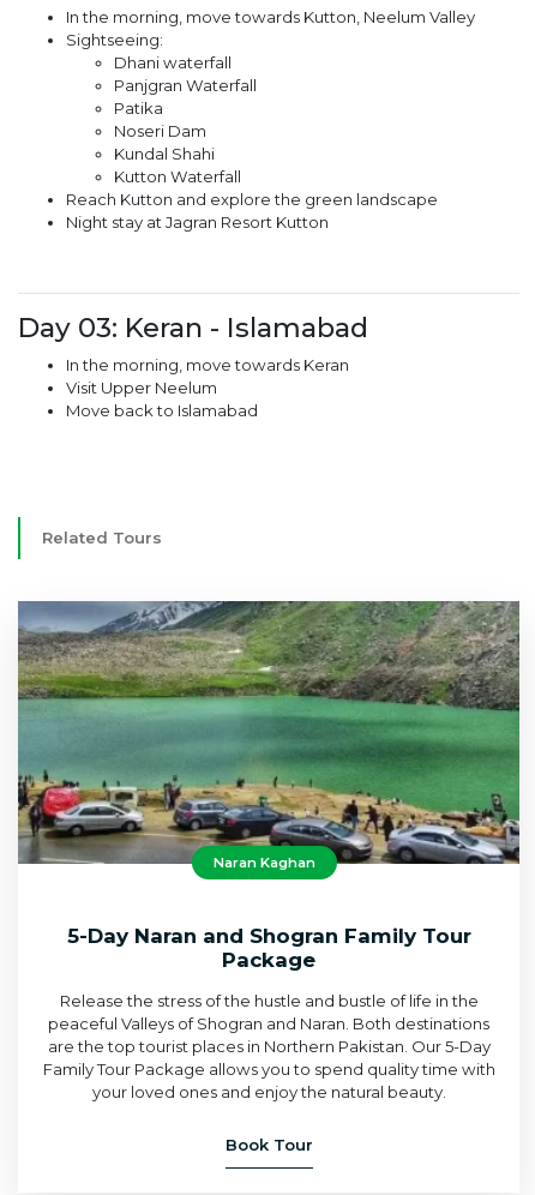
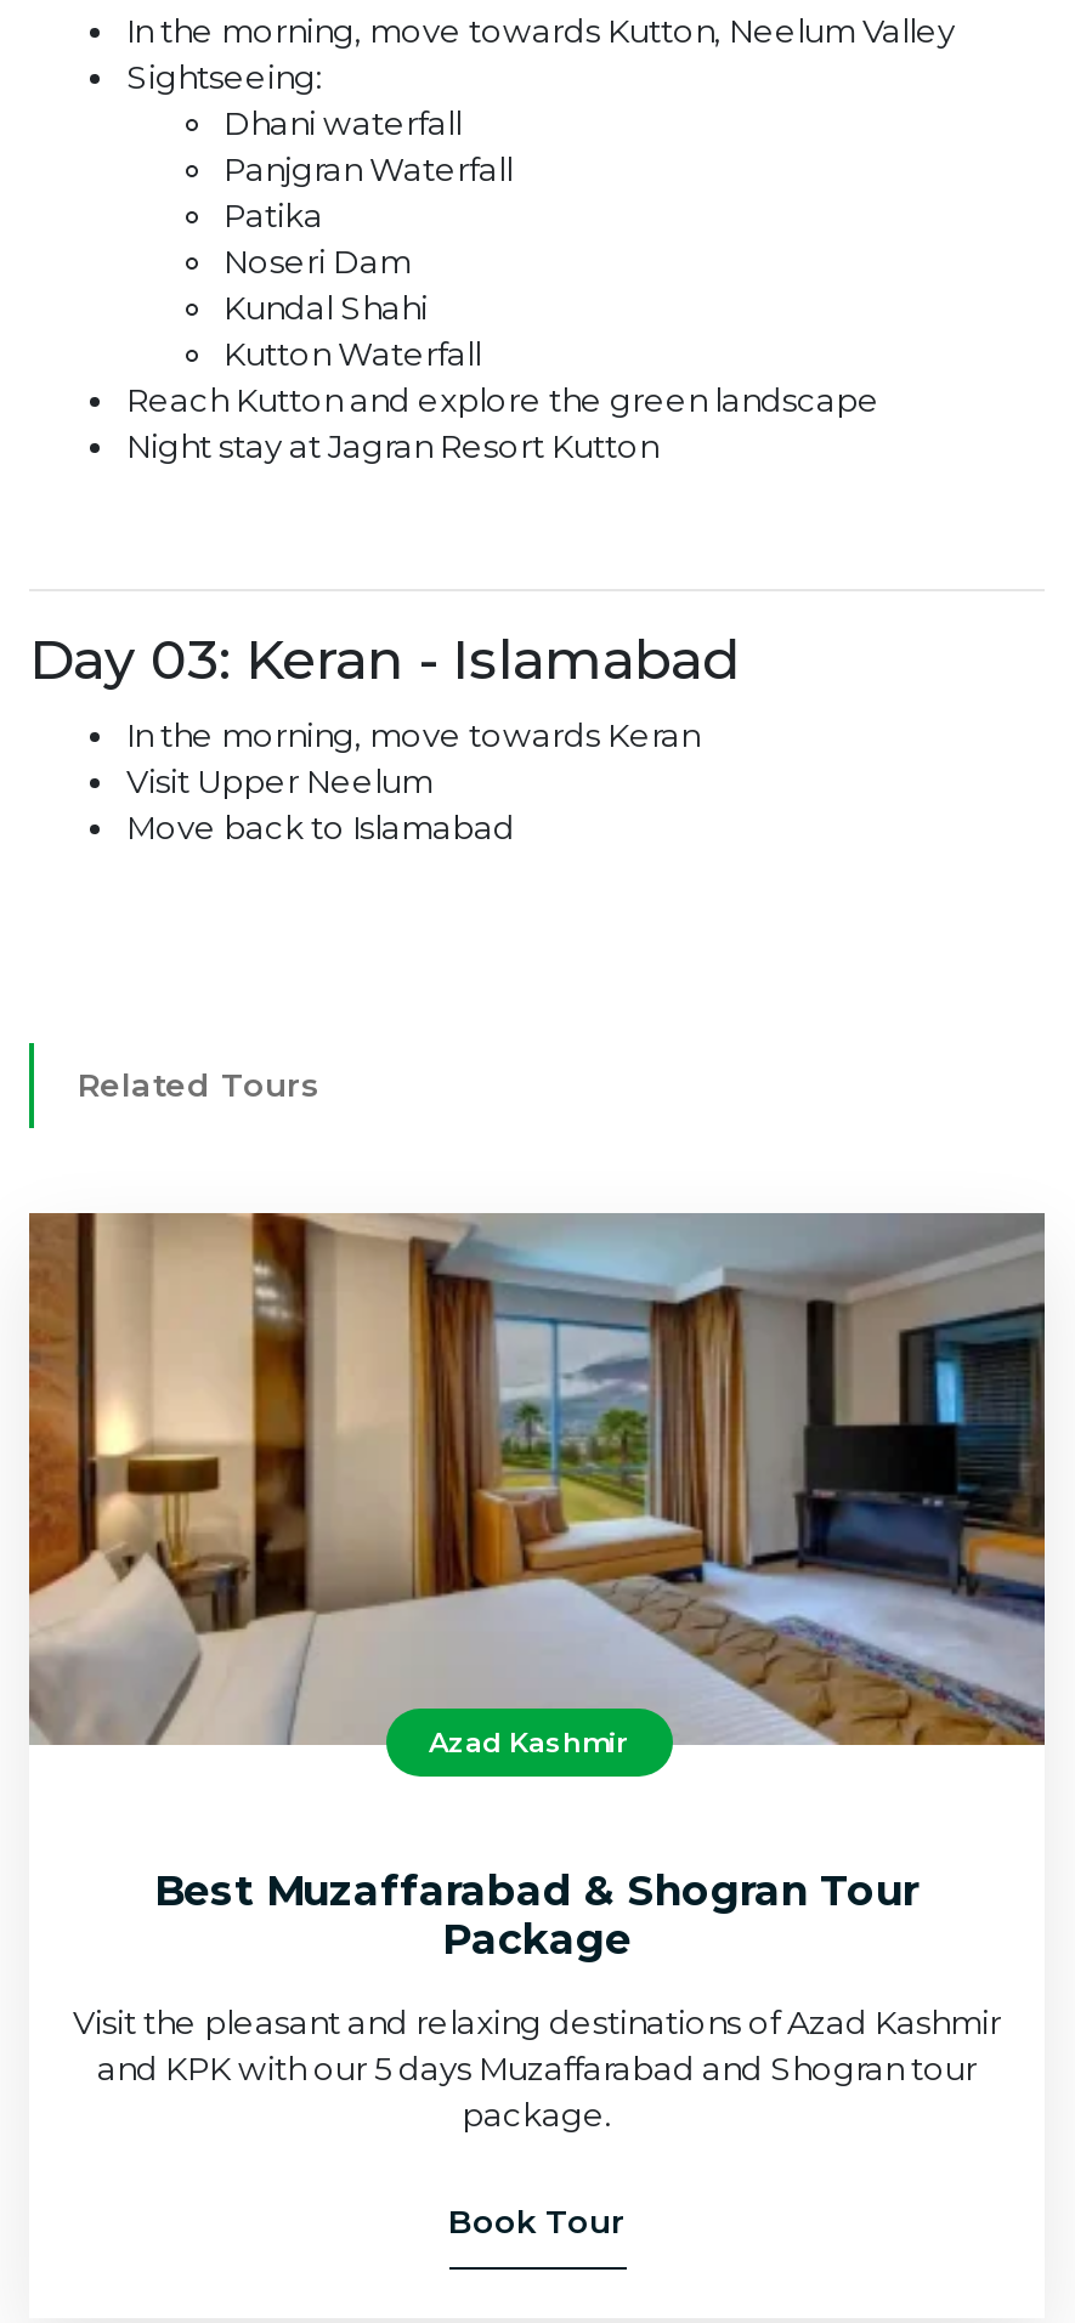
- [image]
- Naran Kaghan
+ [image]
+ Azad Kashmir

- 5-Day Naran and Shogran Family Tour
+ Best Muzaffarabad & Shogran Tour

- Release the stress of the hustle and bustle of life in the
- peaceful Valleys of Shogran and Naran. Both destinations
- are the top tourist places in Northern Pakistan. Our 5-Day
- Family Tour Package allows you to spend quality time with
- your loved ones and enjoy the natural beauty.
+ Visit the pleasant and relaxing destinations of Azad Kashmir
+ and KPK with our 5 days Muzaffarabad and Shogran tour
+ package.
